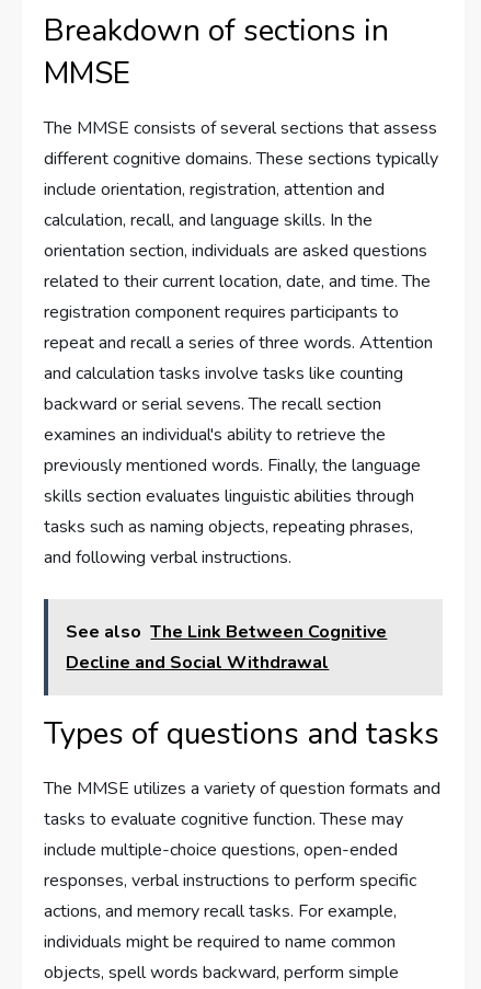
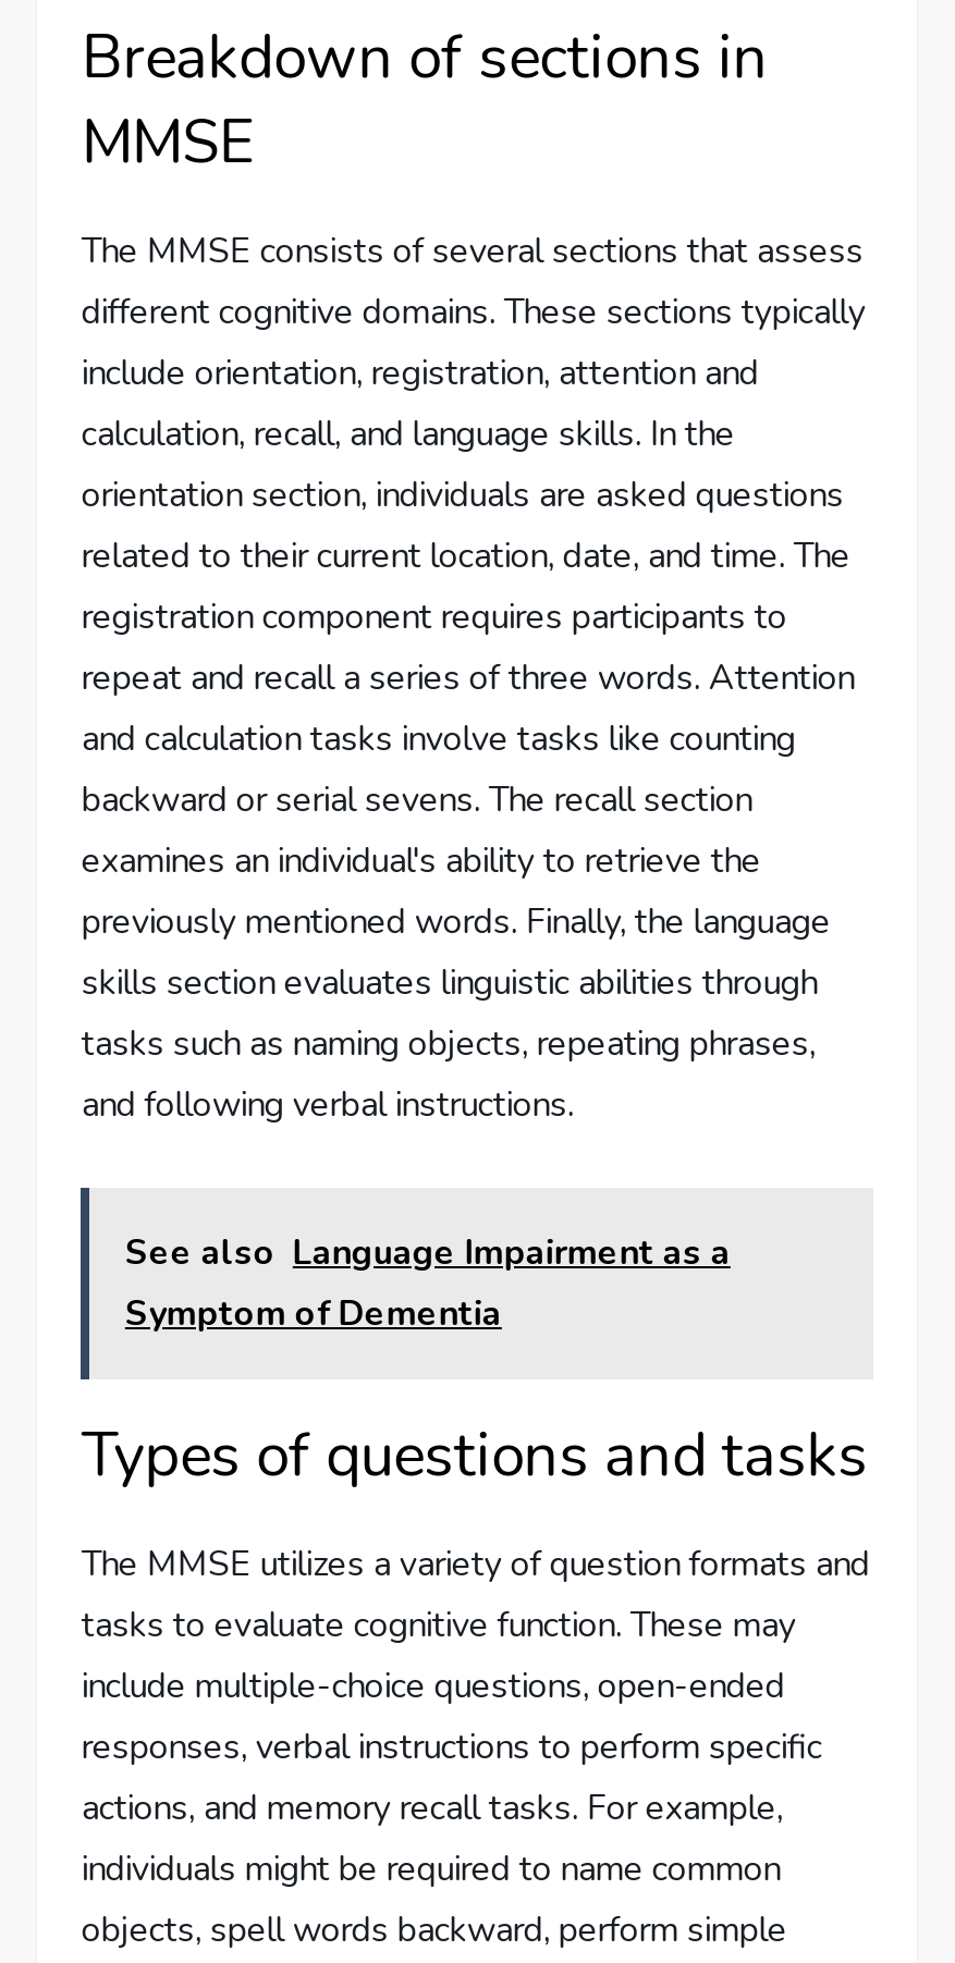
- See also The Link Between Cognitive
- Decline and Social Withdrawal
+ See also Language Impairment as a
+ Symptom of Dementia
